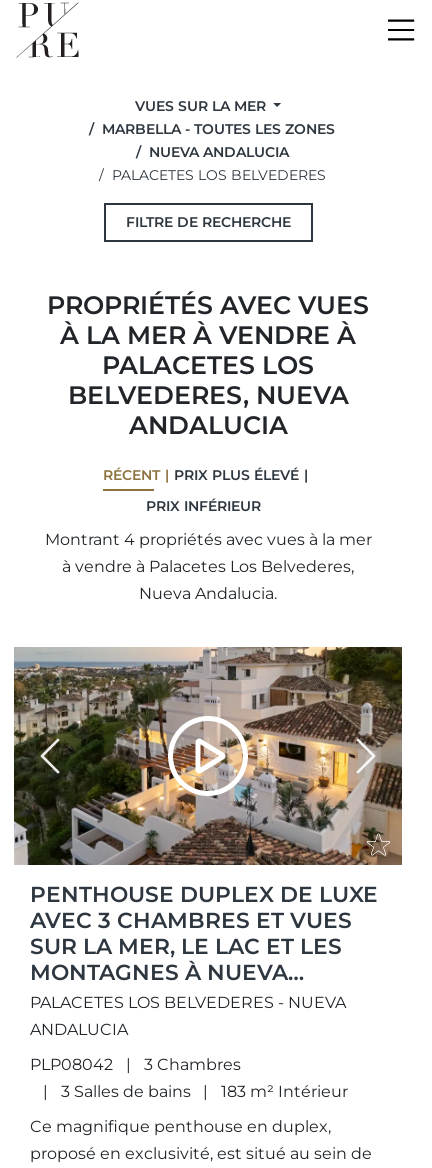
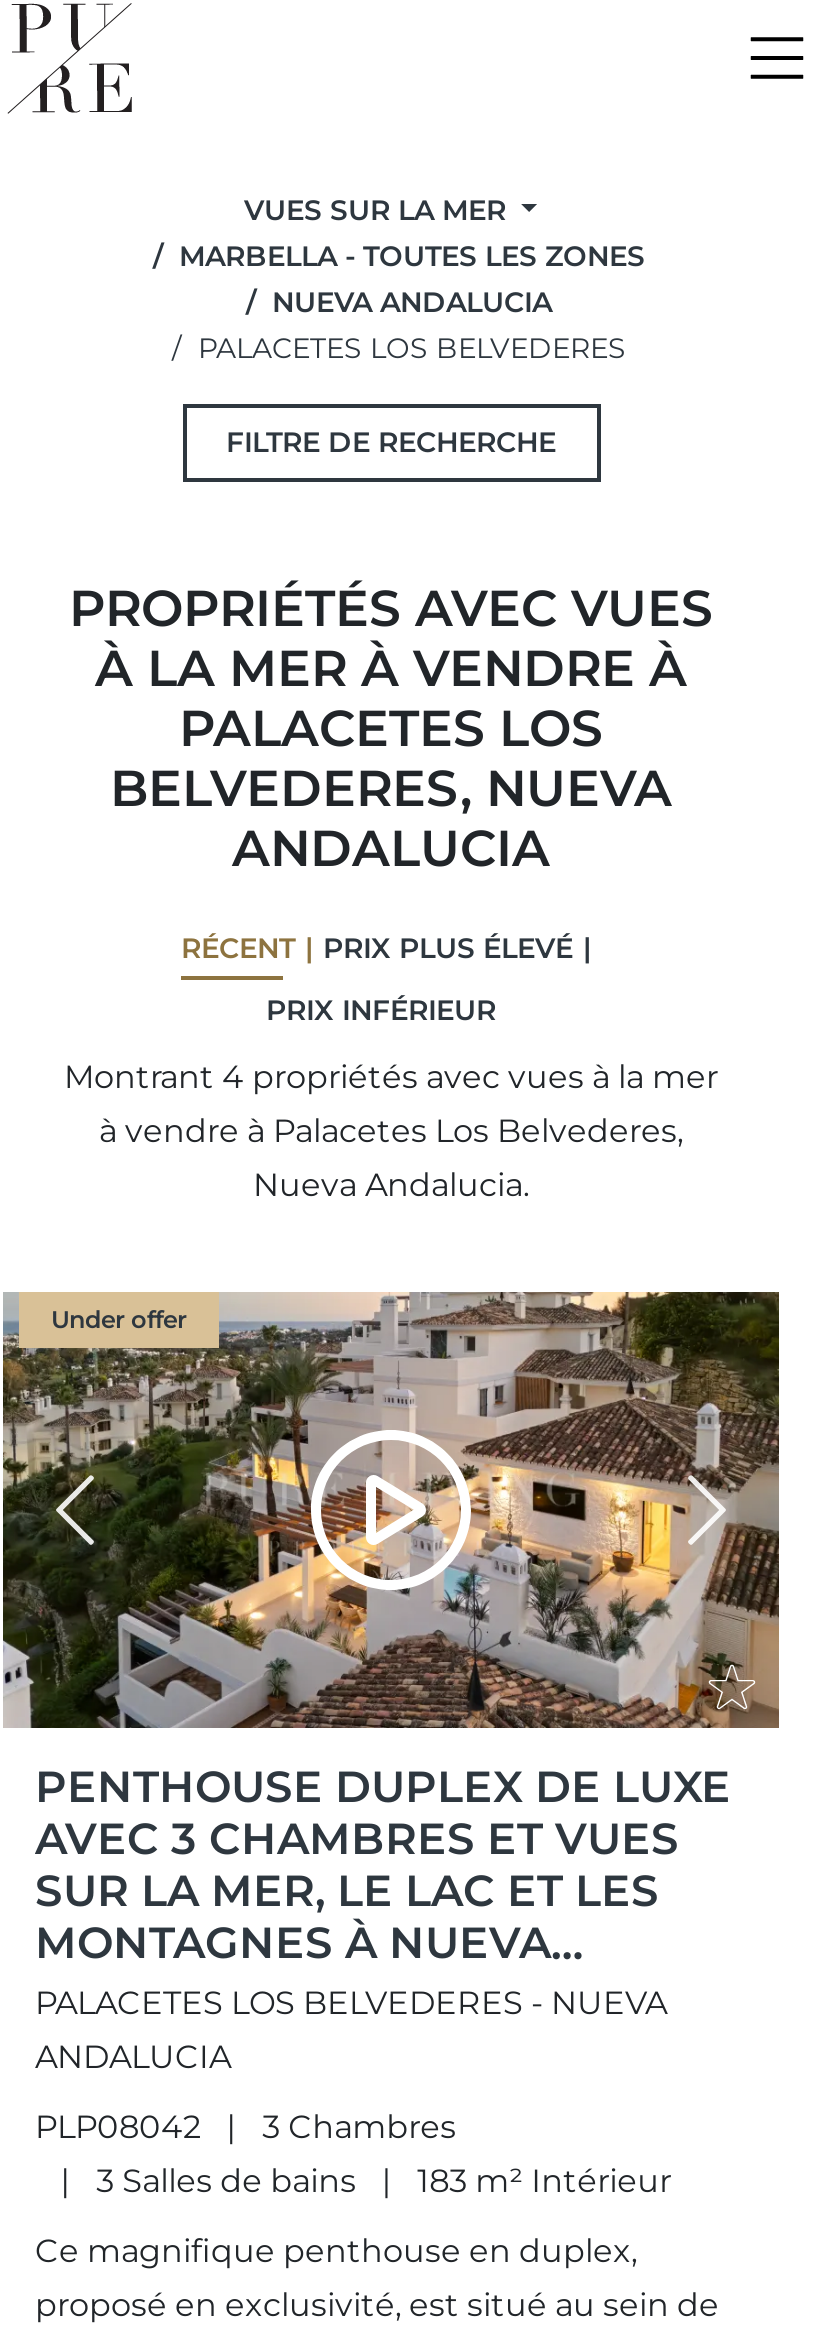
+ Under offer
